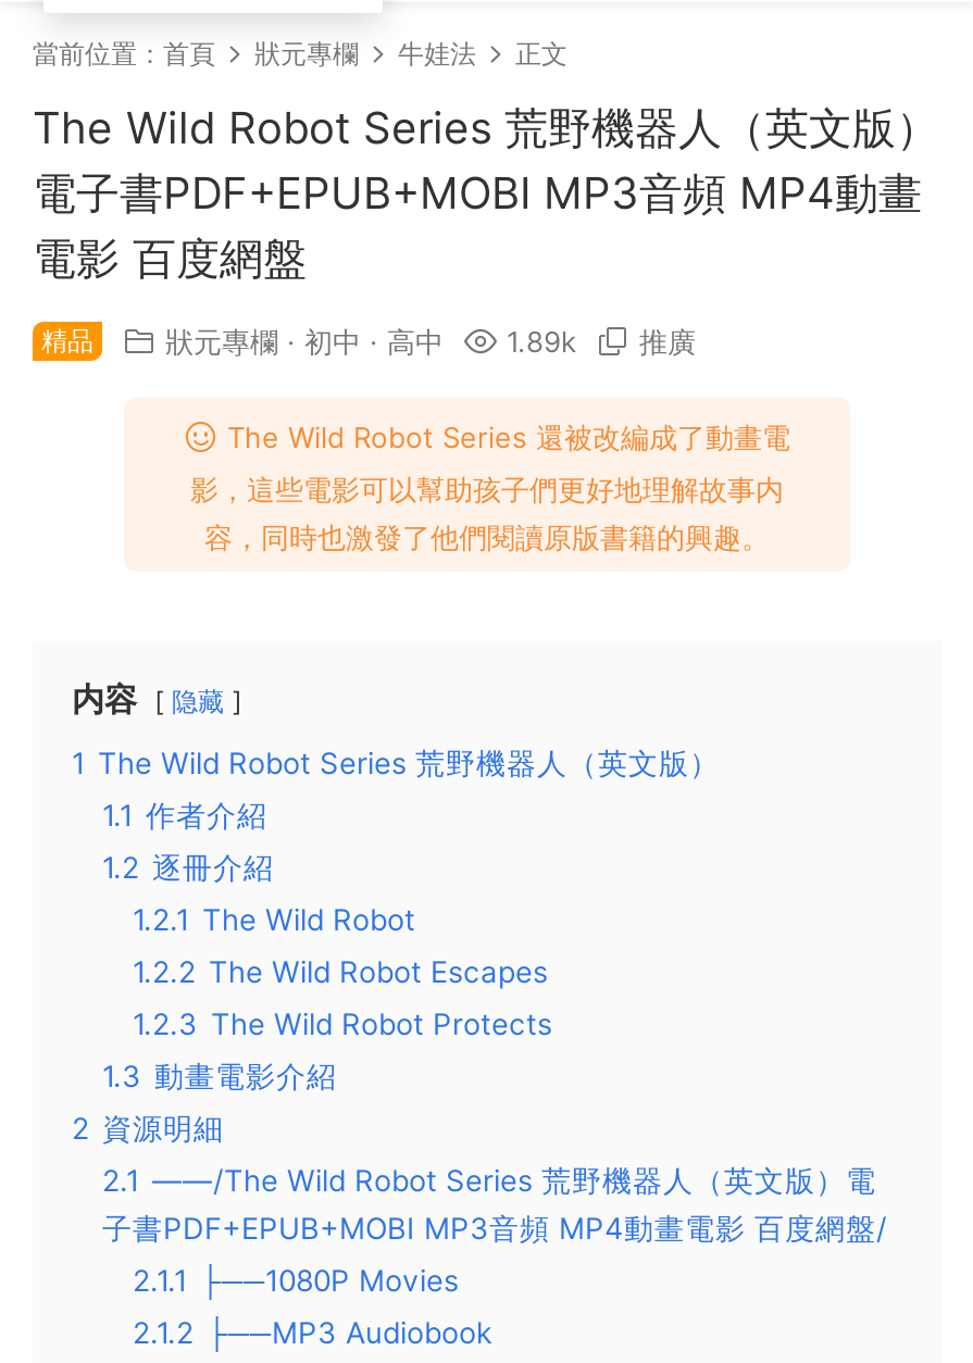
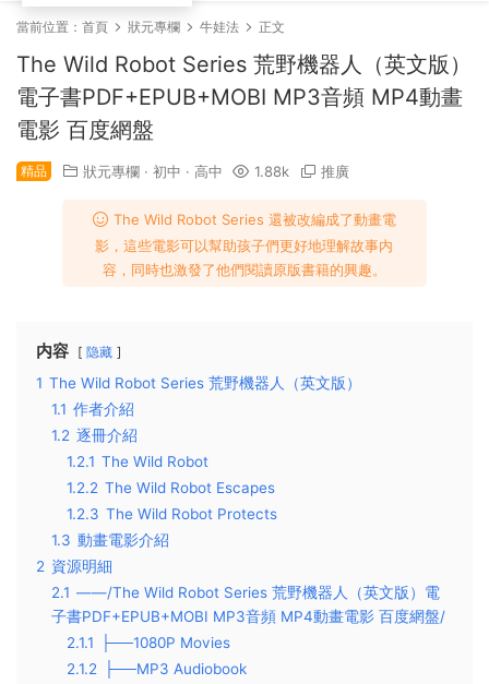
- 狀元專欄·初中·高中 1.89k 推廣
+ 狀元專欄·初中·高中 1.88k 推廣
